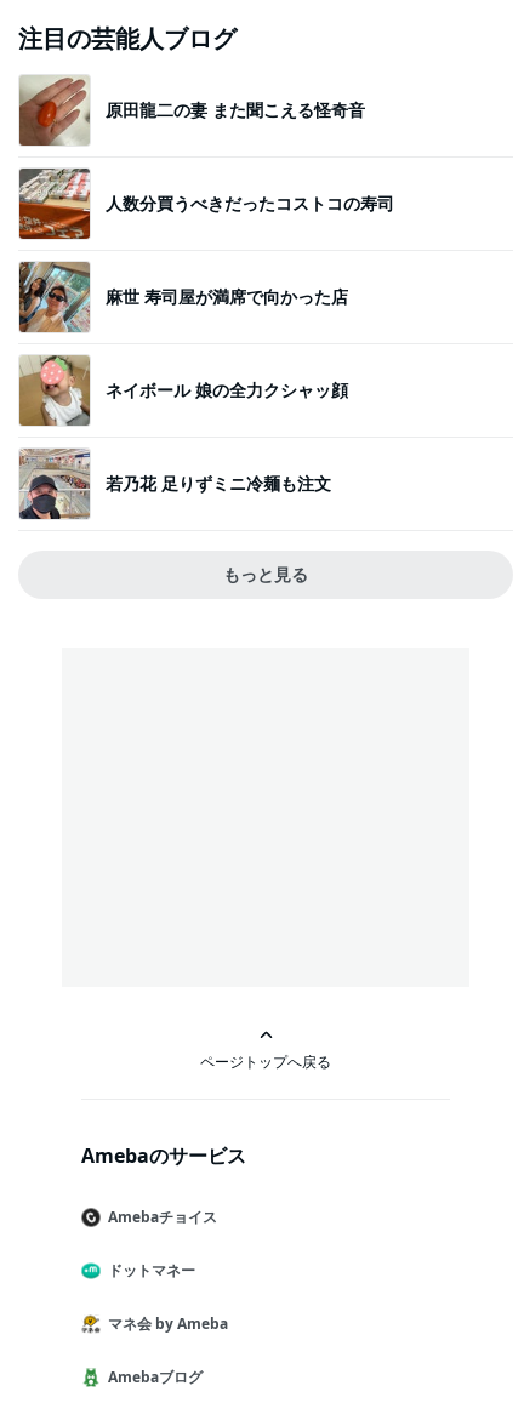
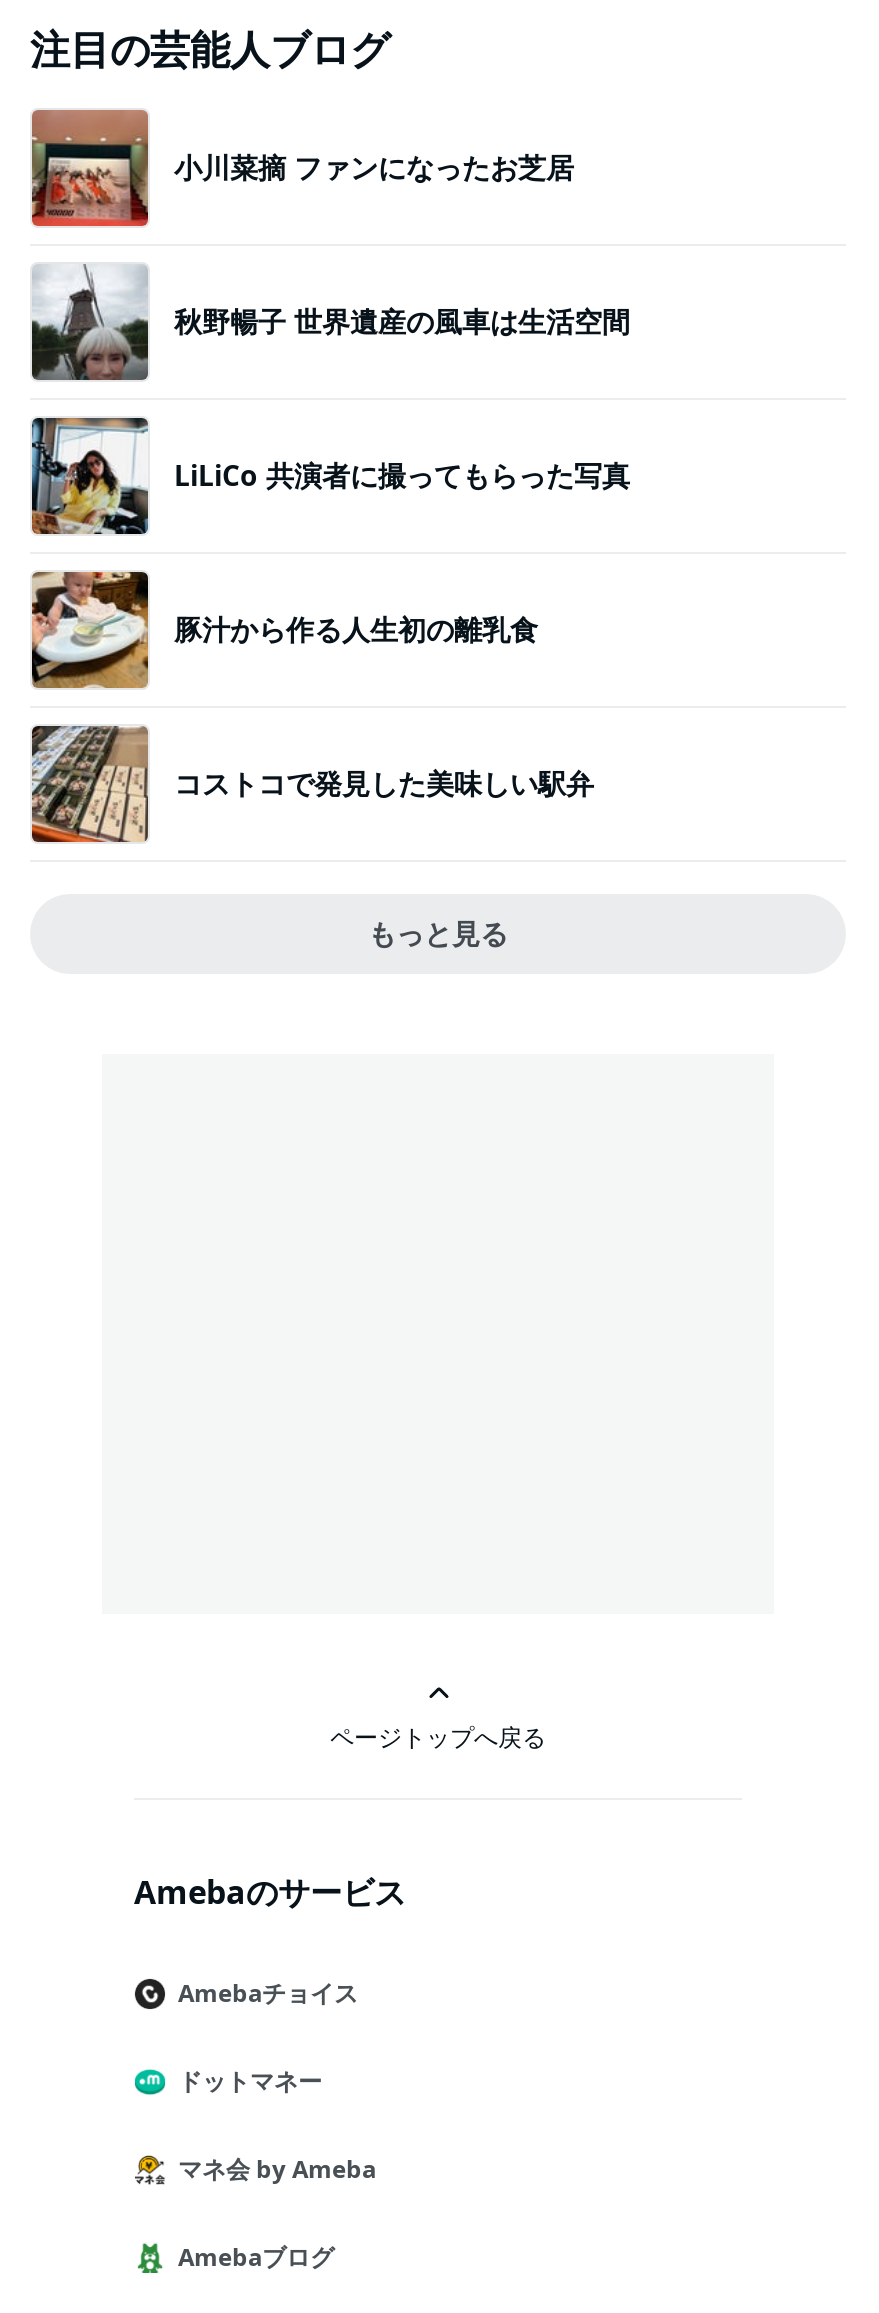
- [image]
- 原田龍二の妻 また聞こえる怪奇音
+ [image]
+ 小川菜摘 ファンになったお芝居

- [image]
- 人数分買うべきだったコストコの寿司
+ [image]
+ 秋野暢子 世界遺産の風車は生活空間

- [image]
- 麻世 寿司屋が満席で向かった店
+ [image]
+ LiLiCo 共演者に撮ってもらった写真

- [image]
- ネイボール 娘の全力クシャッ顔
+ [image]
+ 豚汁から作る人生初の離乳食

- [image]
- 若乃花 足りずミニ冷麺も注文
+ [image]
+ コストコで発見した美味しい駅弁
